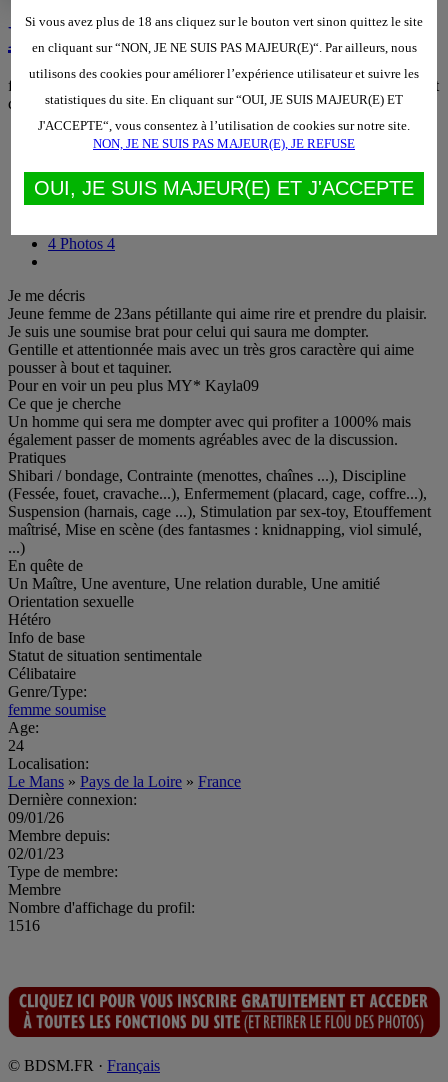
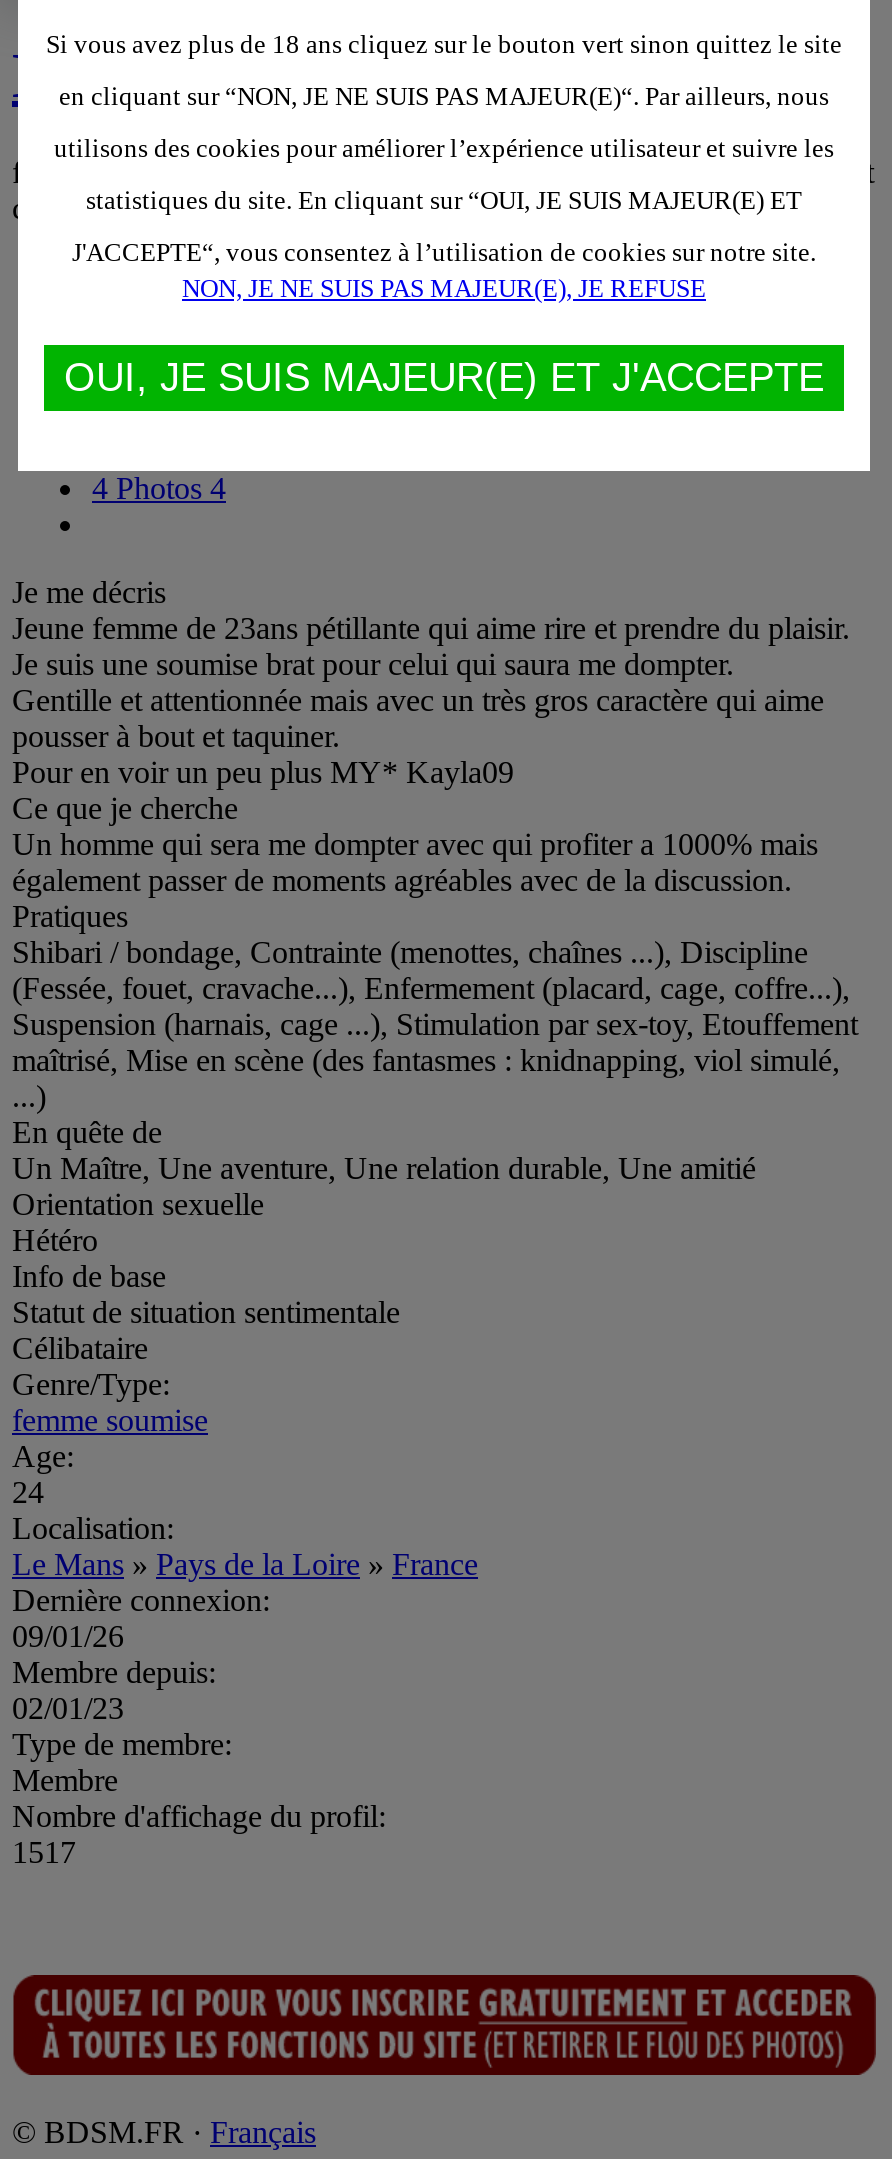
- 1516
+ 1517
